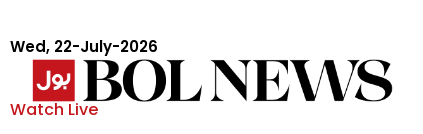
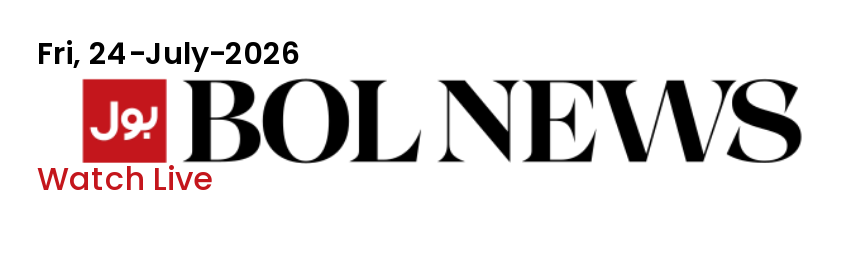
- Wed, 22-July-2026
+ Fri, 24-July-2026
